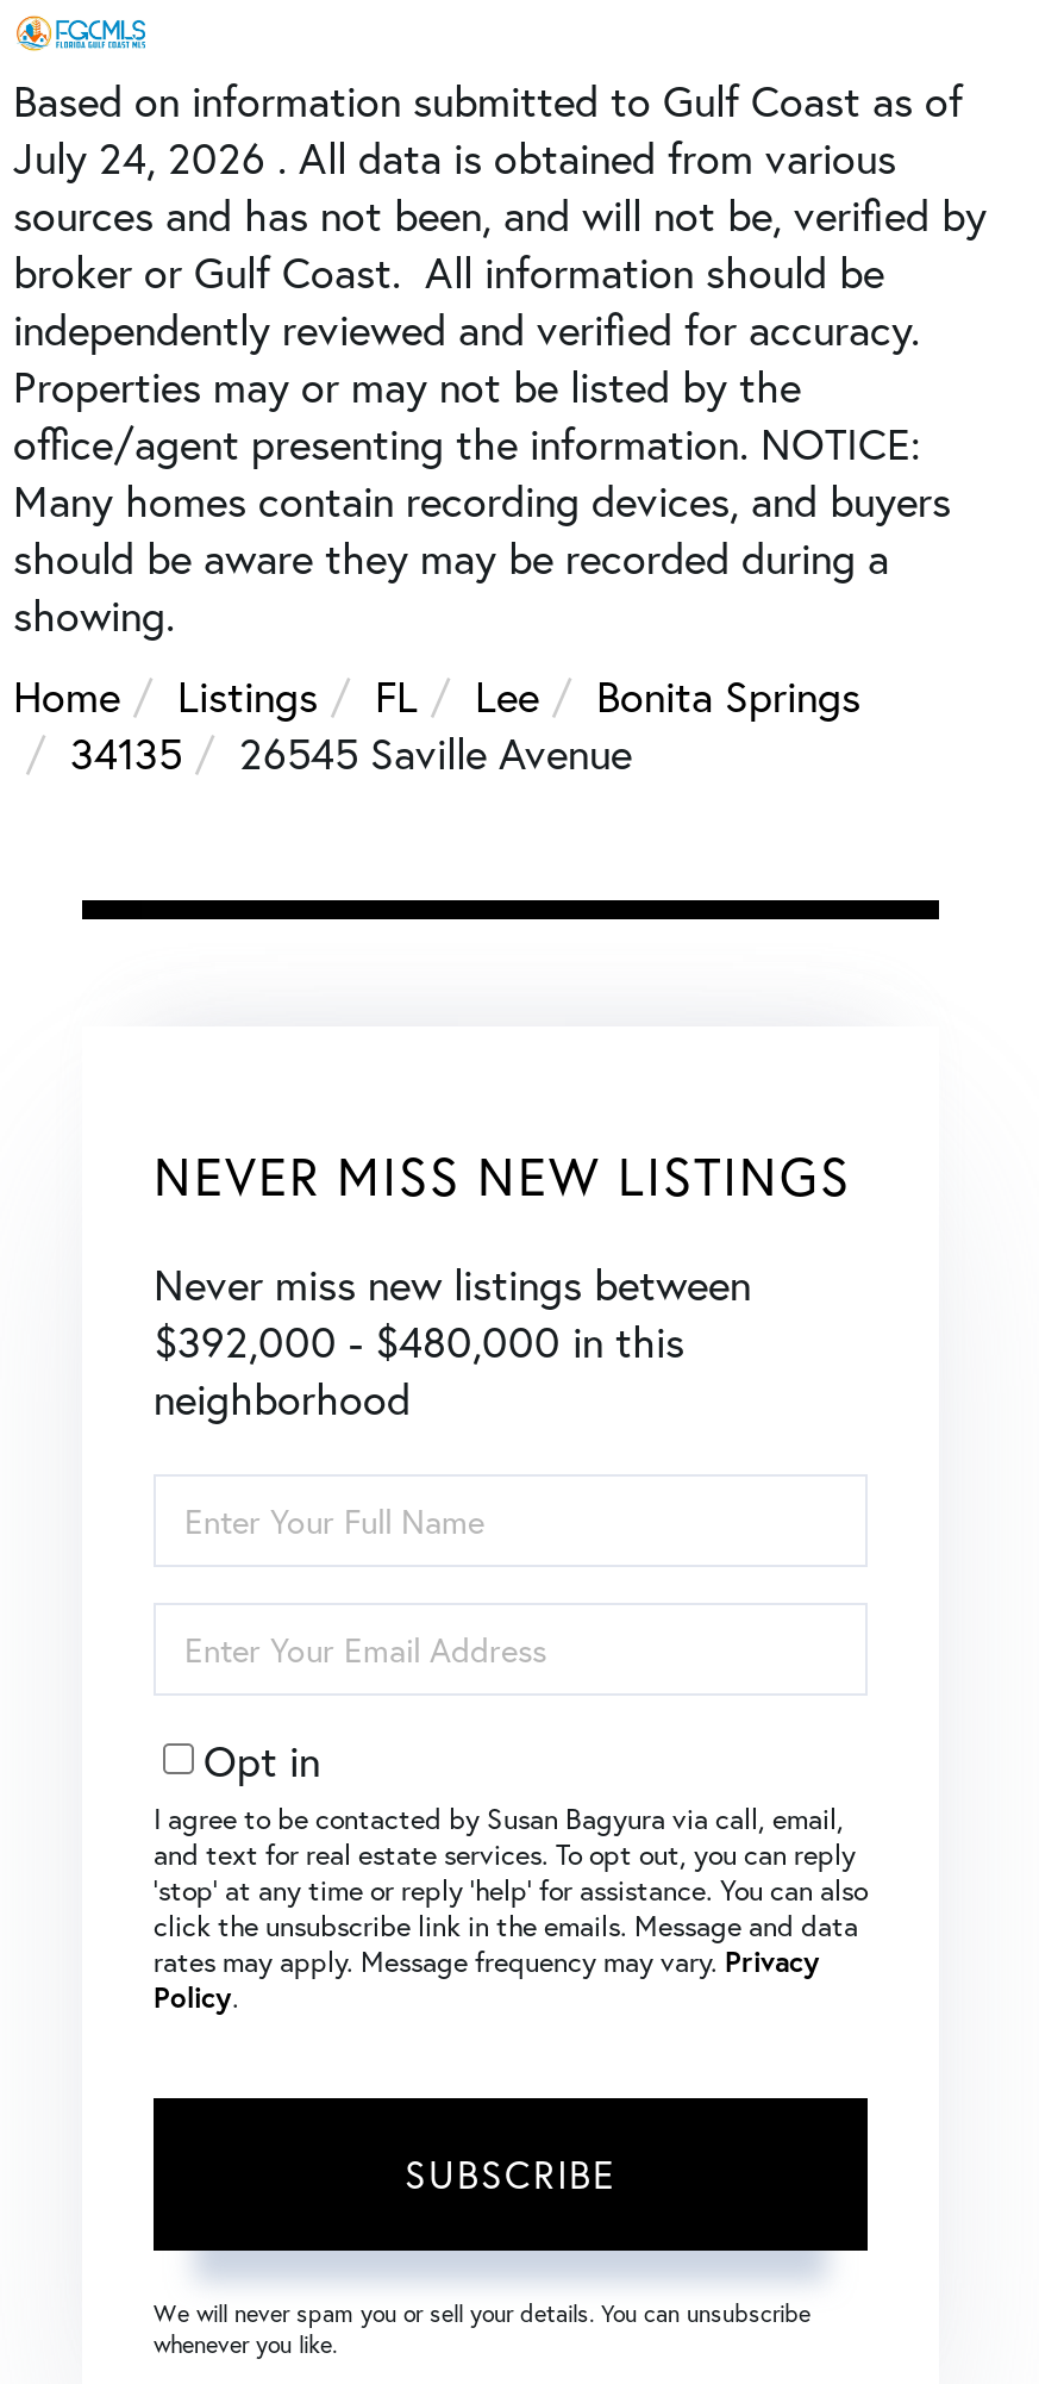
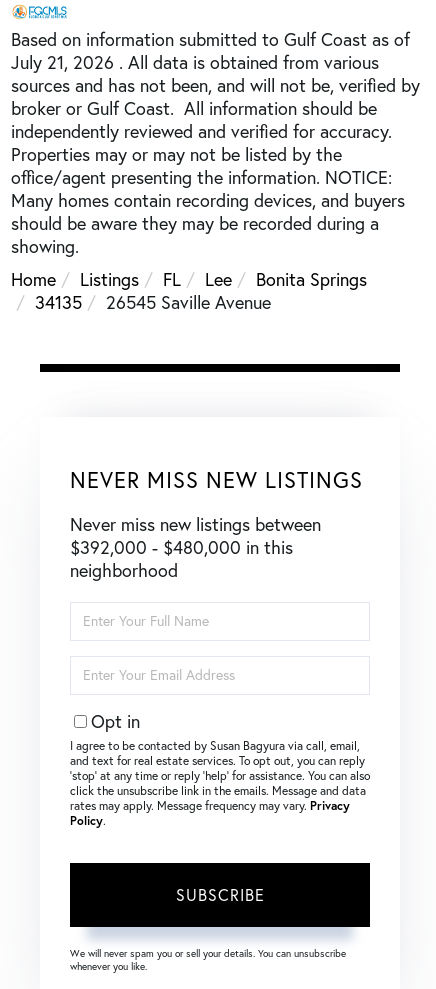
- July 24, 2026 . All data is obtained from various
+ July 21, 2026 . All data is obtained from various
